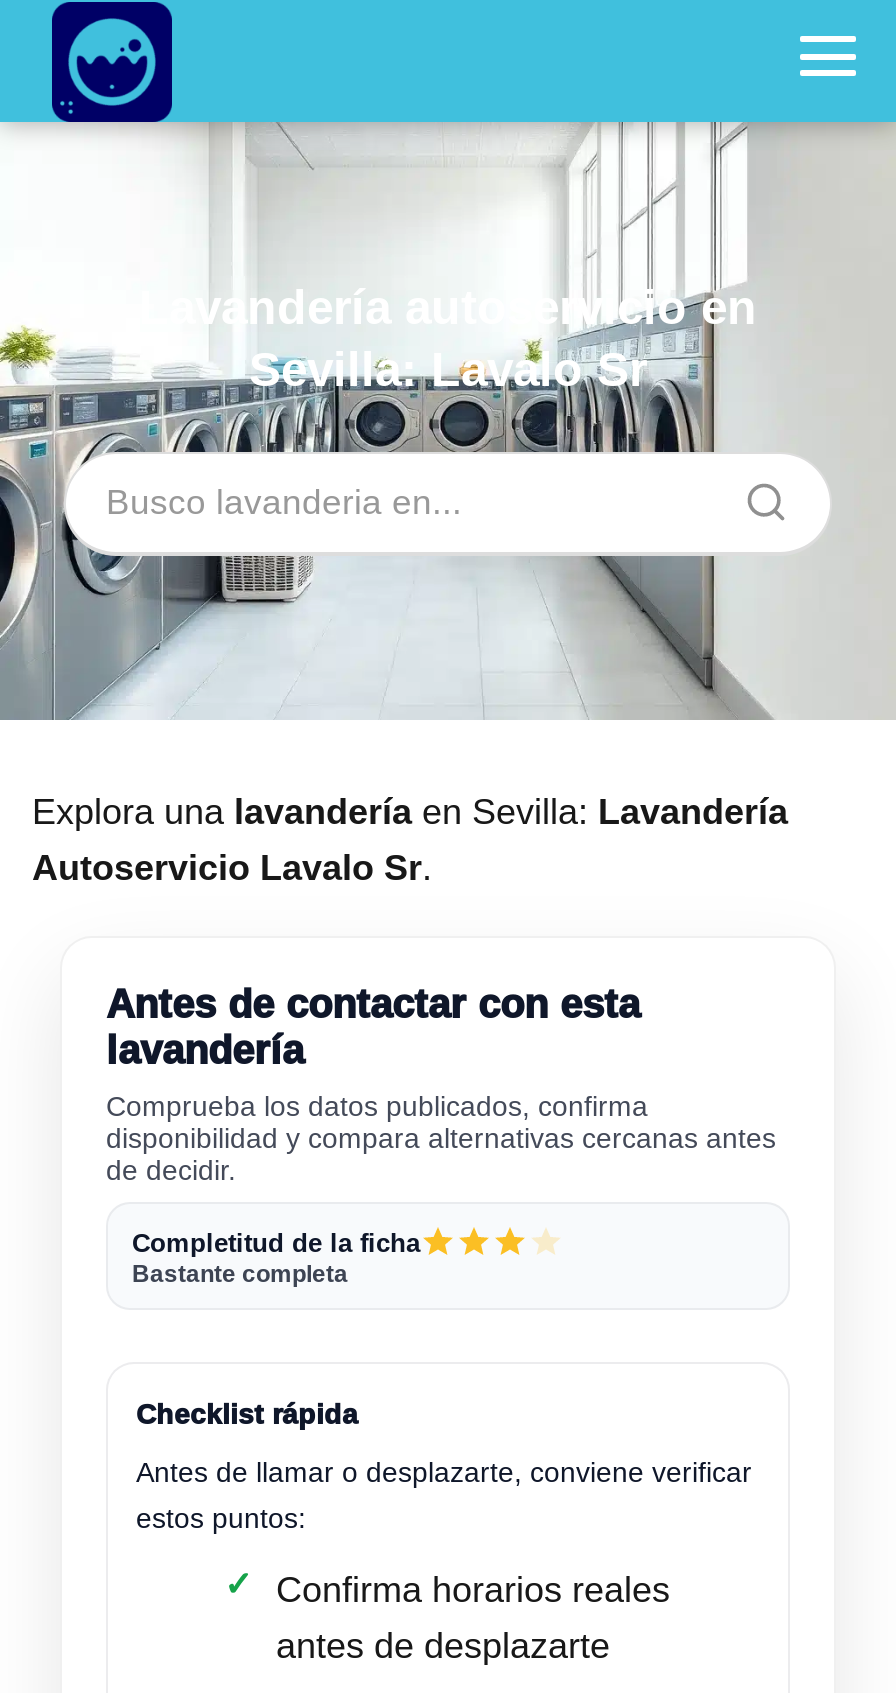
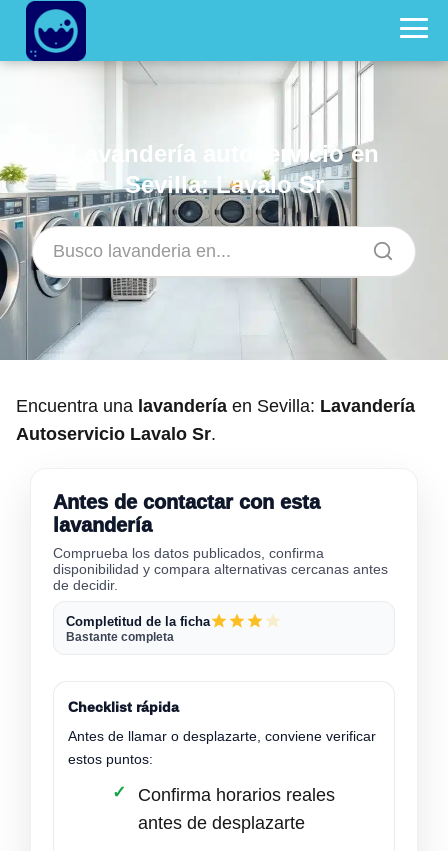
- Explora una lavandería en Sevilla: Lavandería
+ Encuentra una lavandería en Sevilla: Lavandería
